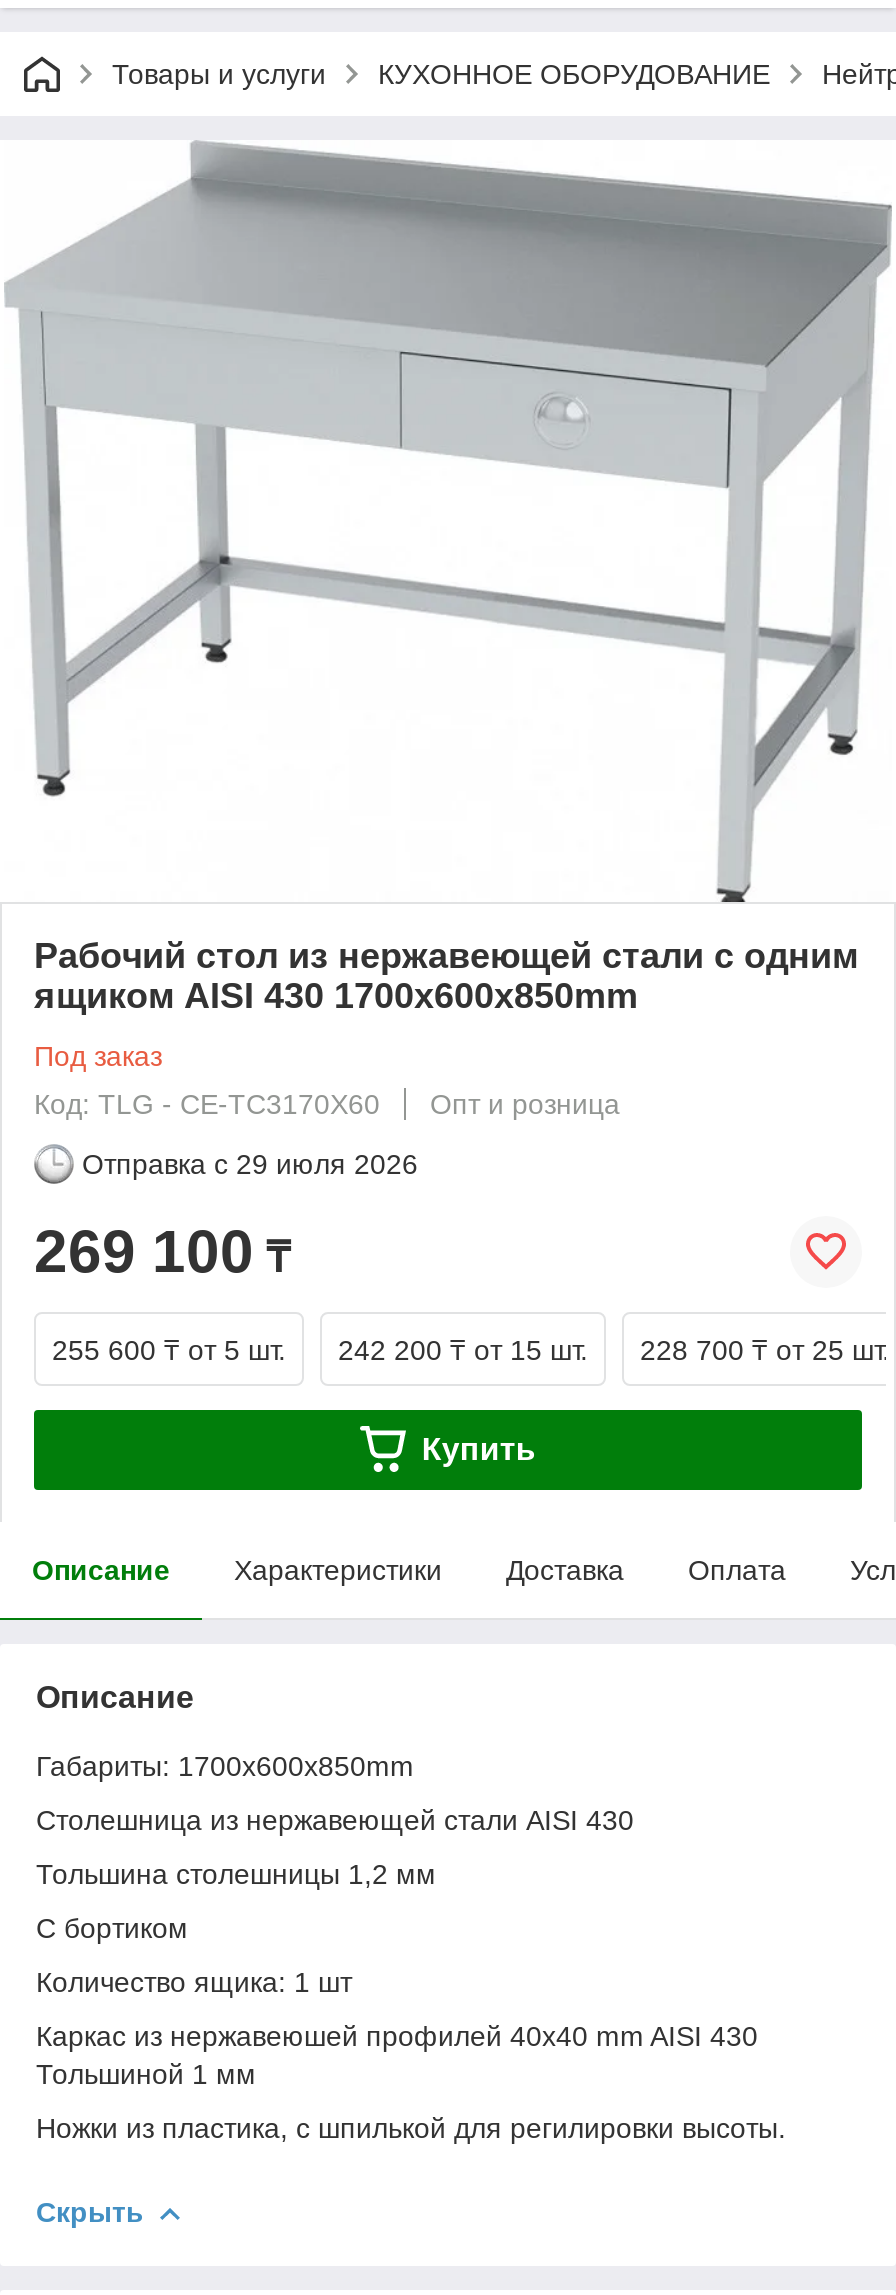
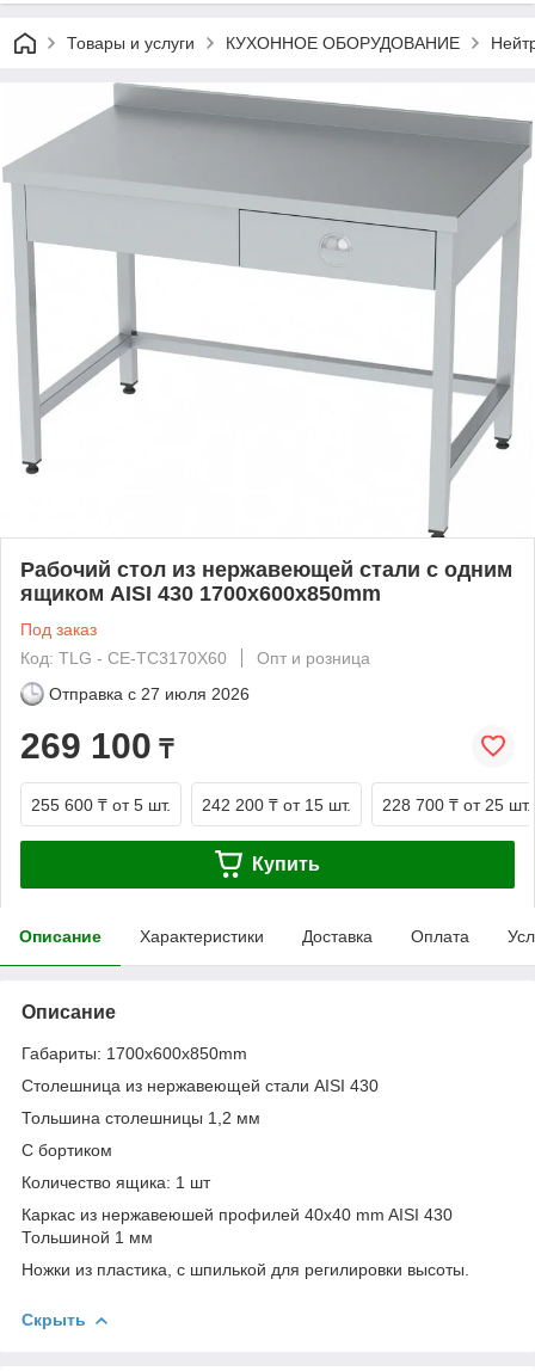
- Отправка с 29 июля 2026
+ Отправка с 27 июля 2026
